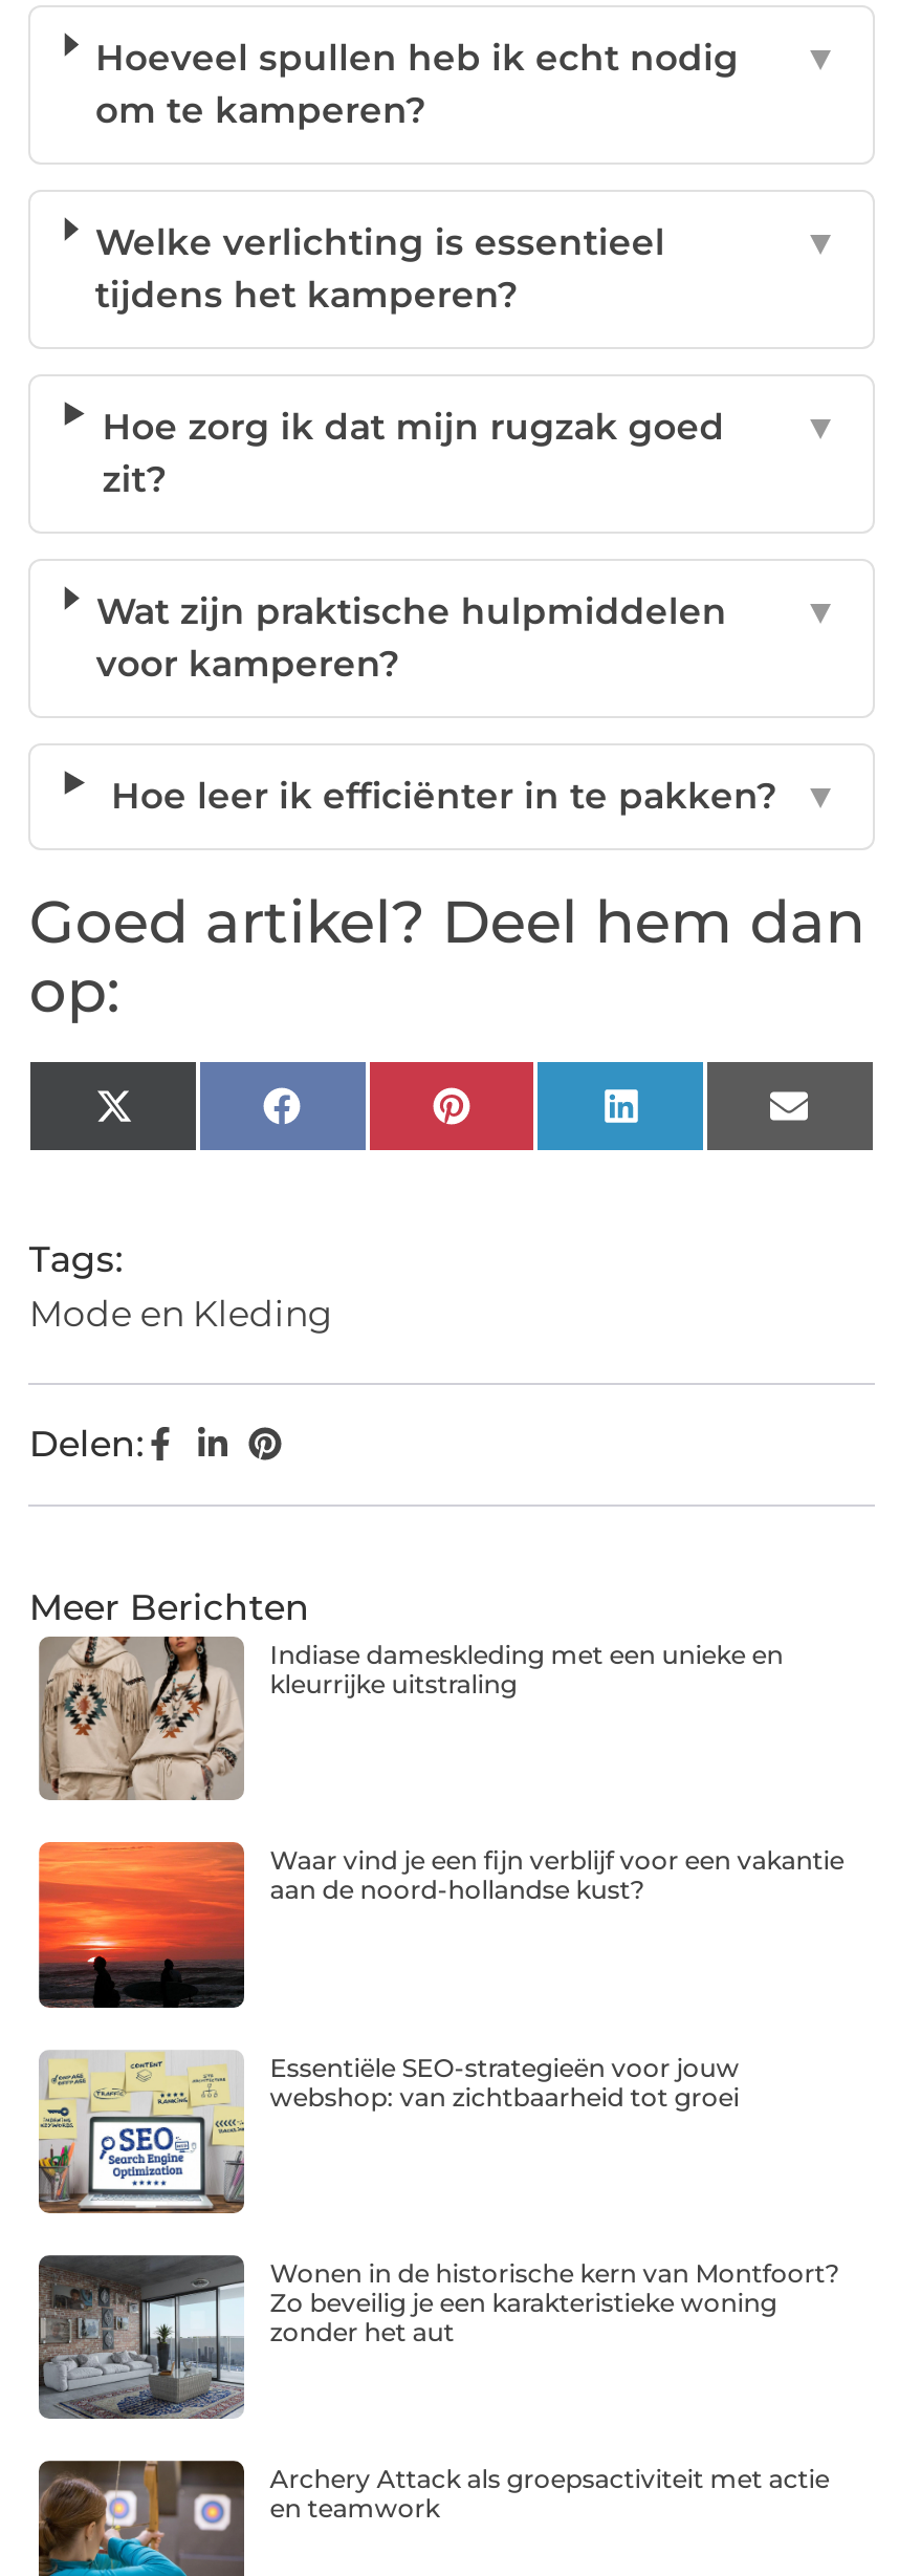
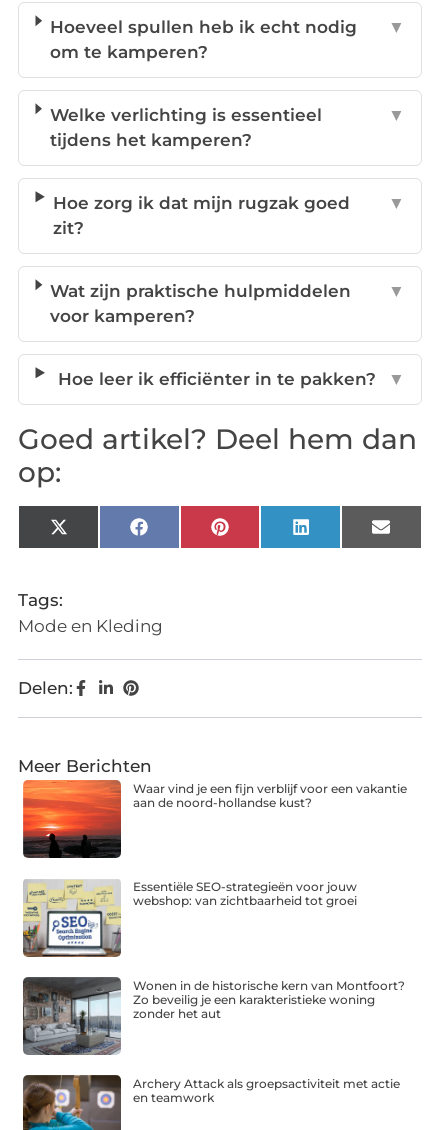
- [image]
- Indiase dameskleding met een unieke en
- kleurrijke uitstraling
